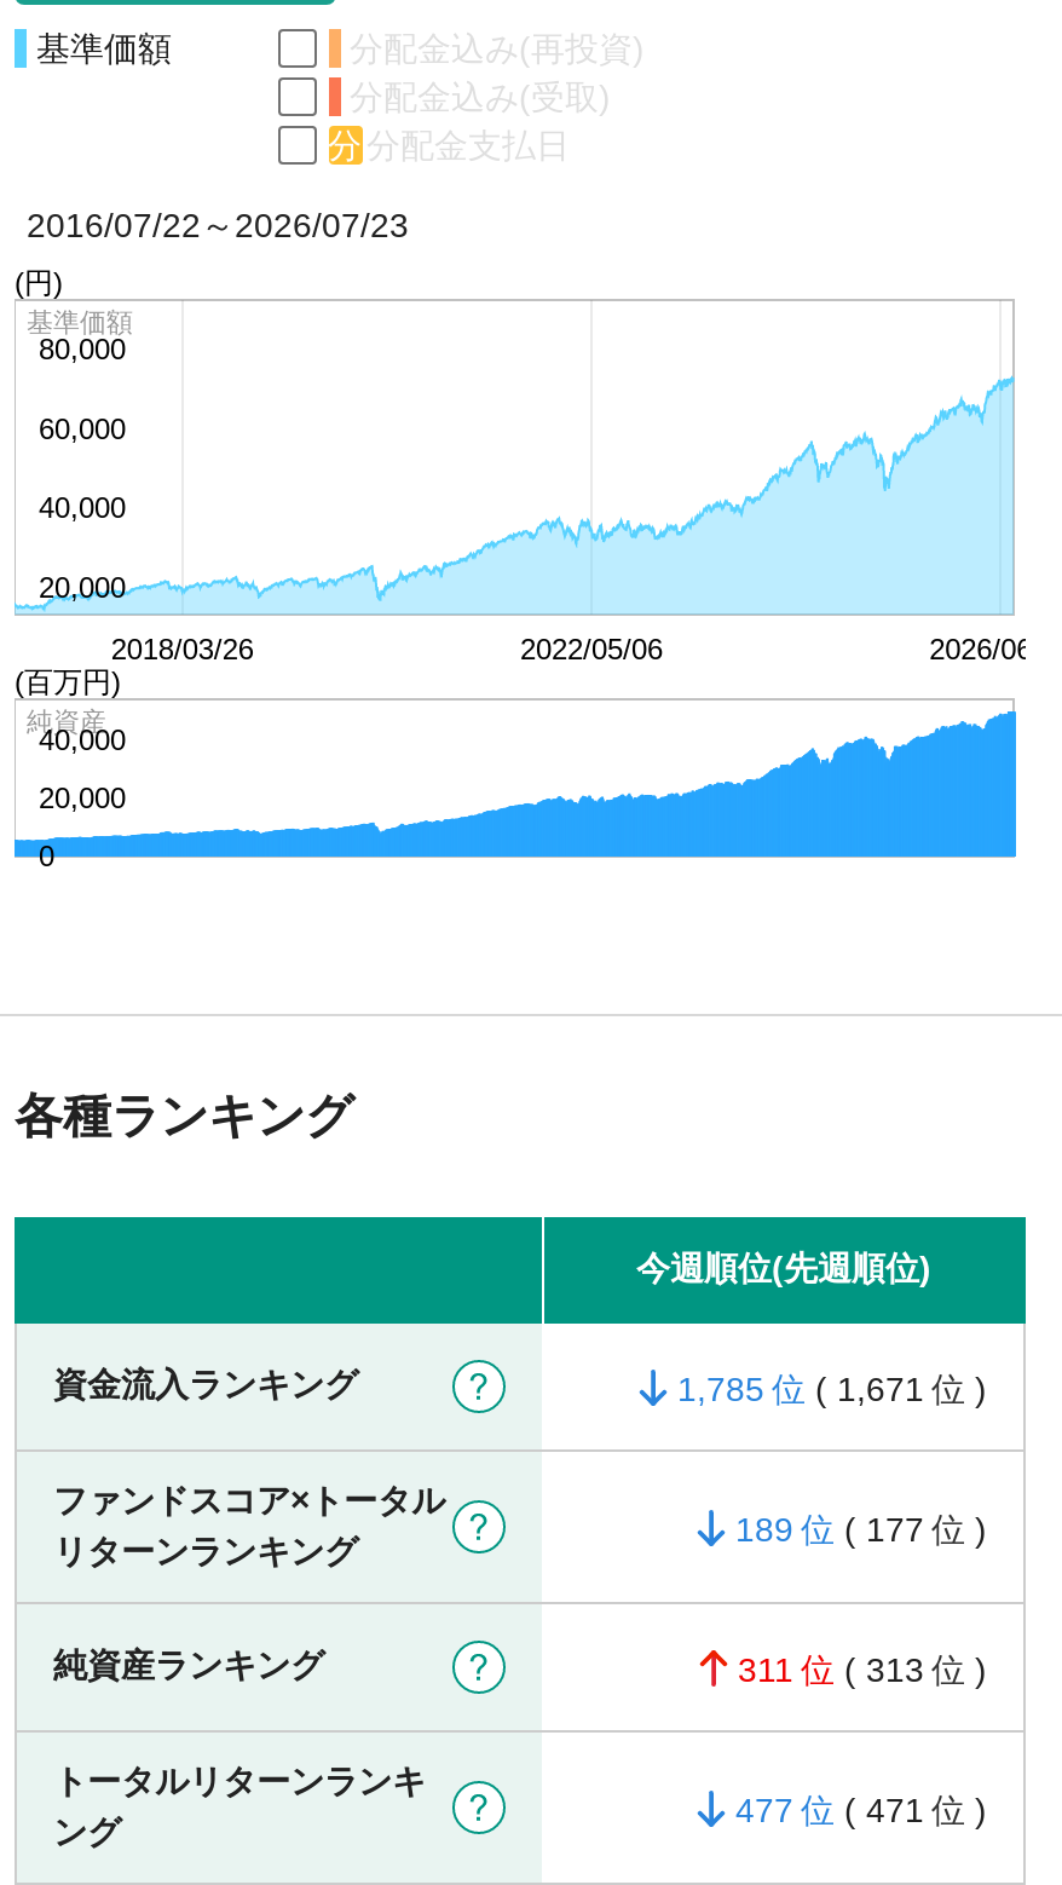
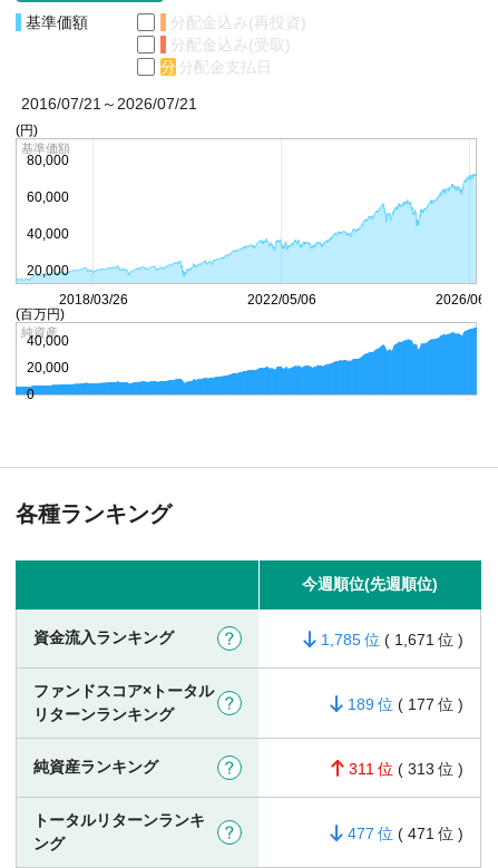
- 2016/07/22～2026/07/23
+ 2016/07/21～2026/07/21
